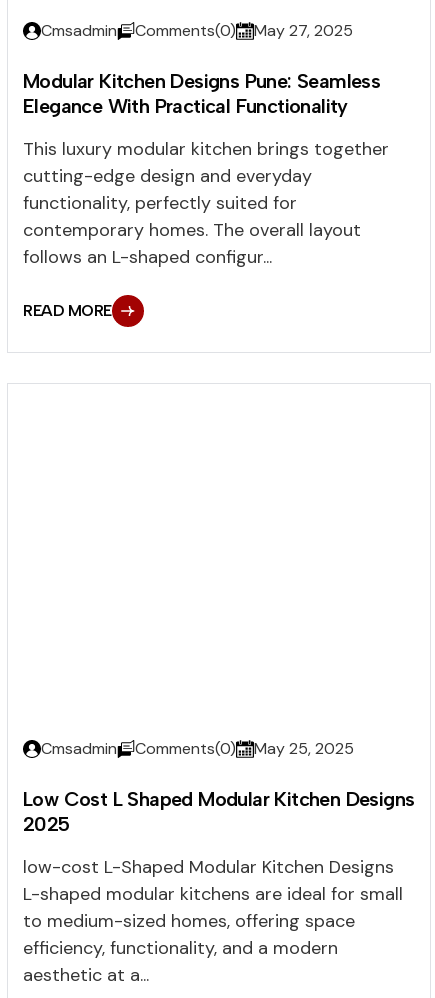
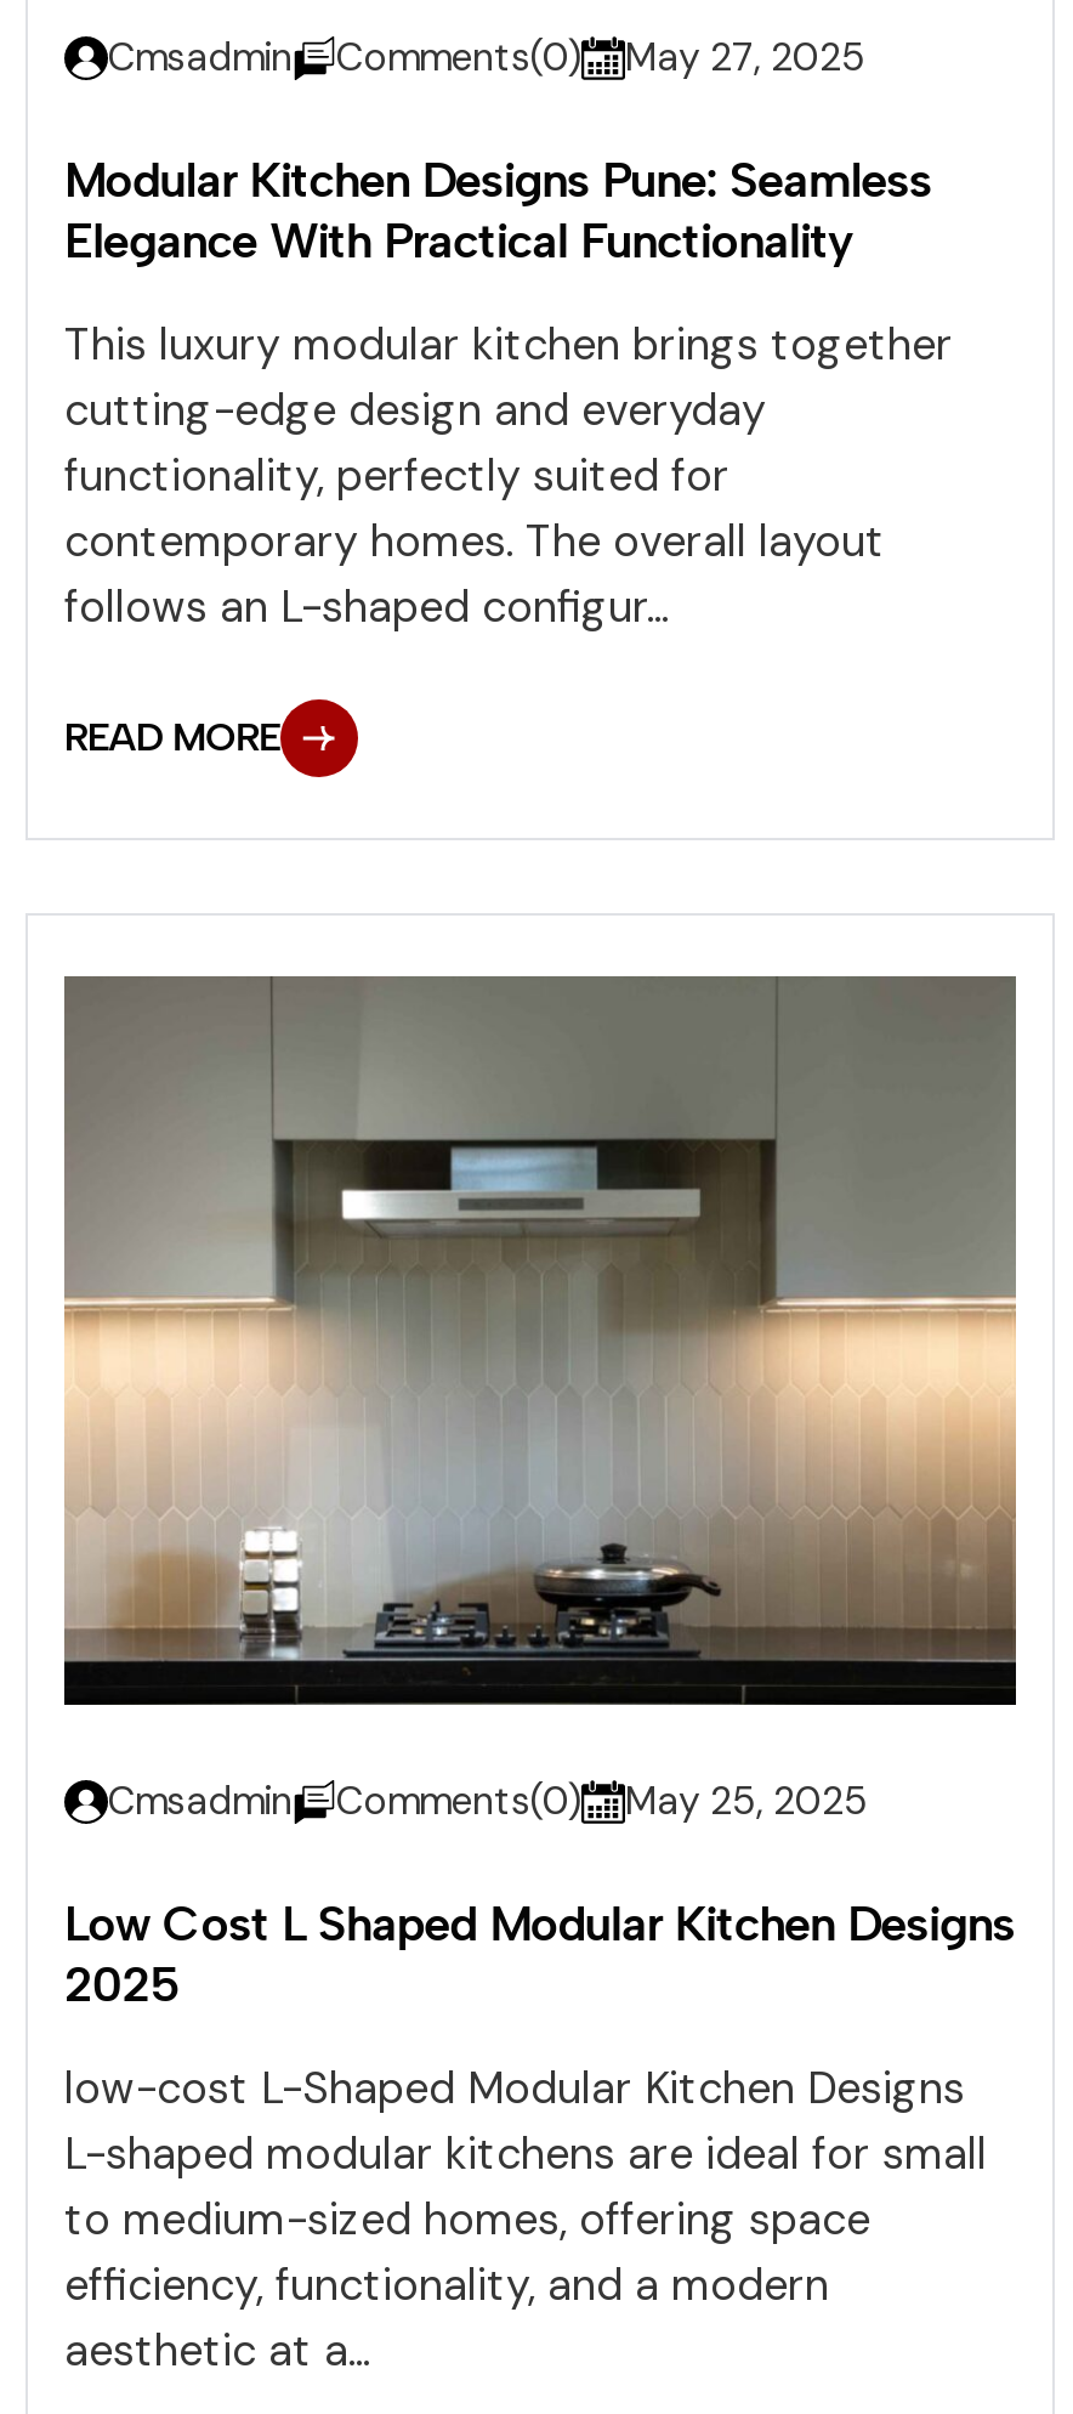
+ [image]
